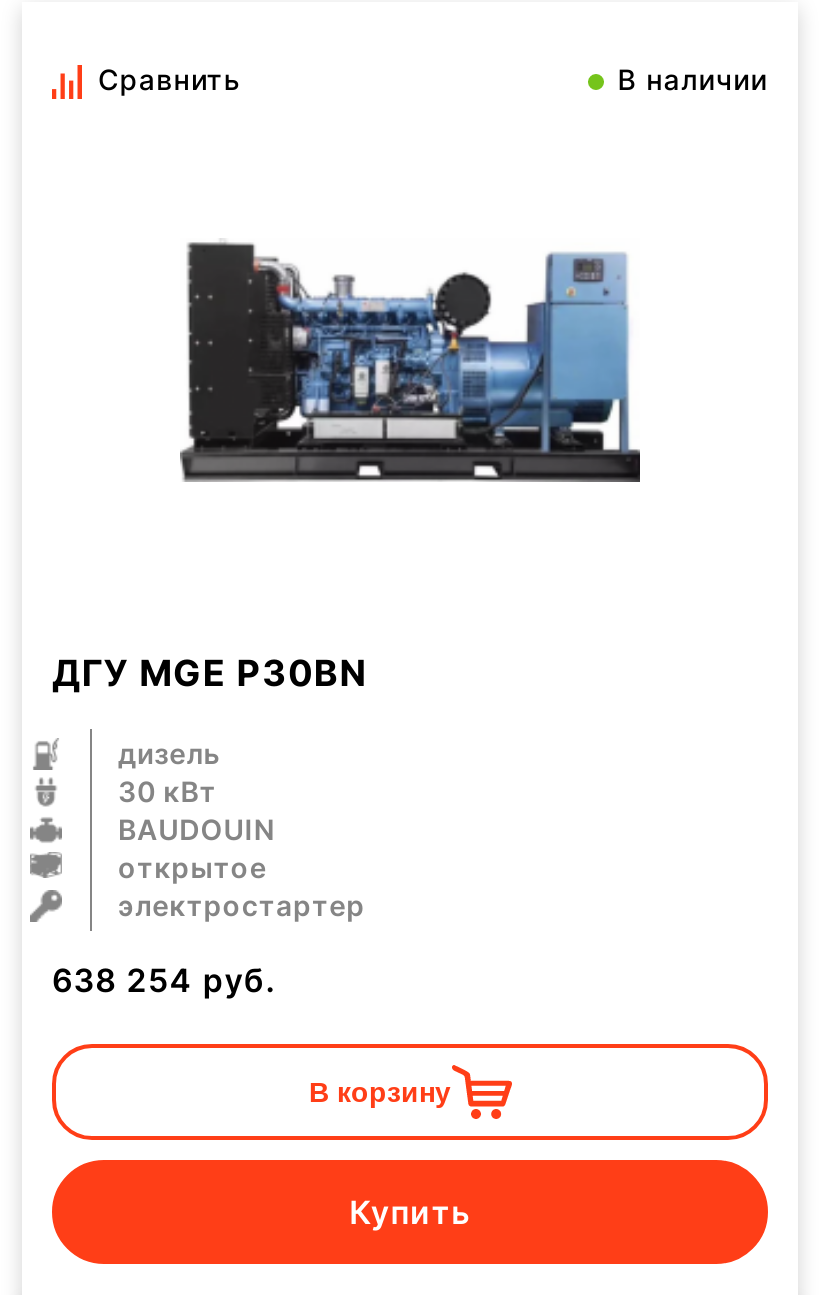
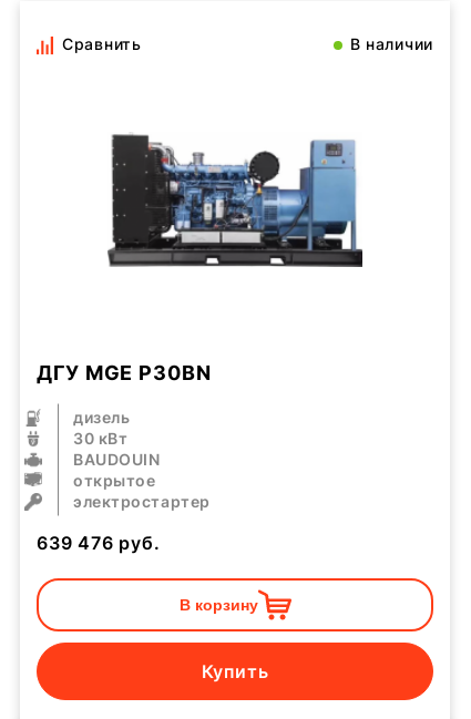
- 638 254 руб.
+ 639 476 руб.
